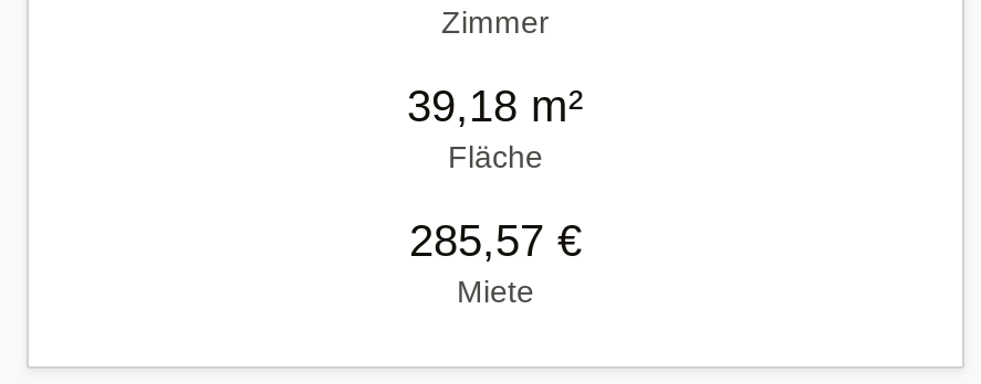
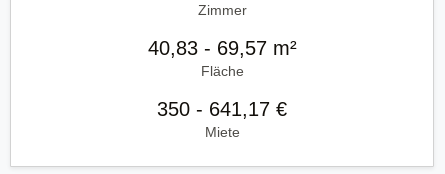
- 39,18 m²
+ 40,83 - 69,57 m²

- 285,57 €
+ 350 - 641,17 €
